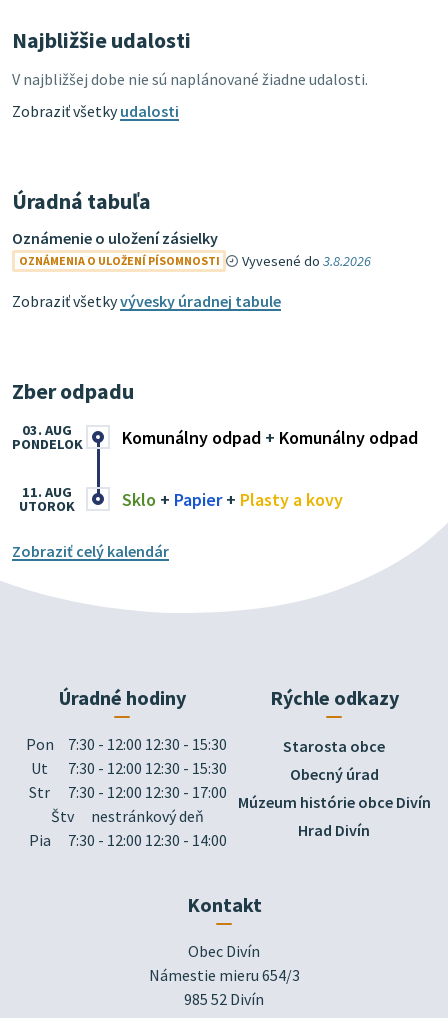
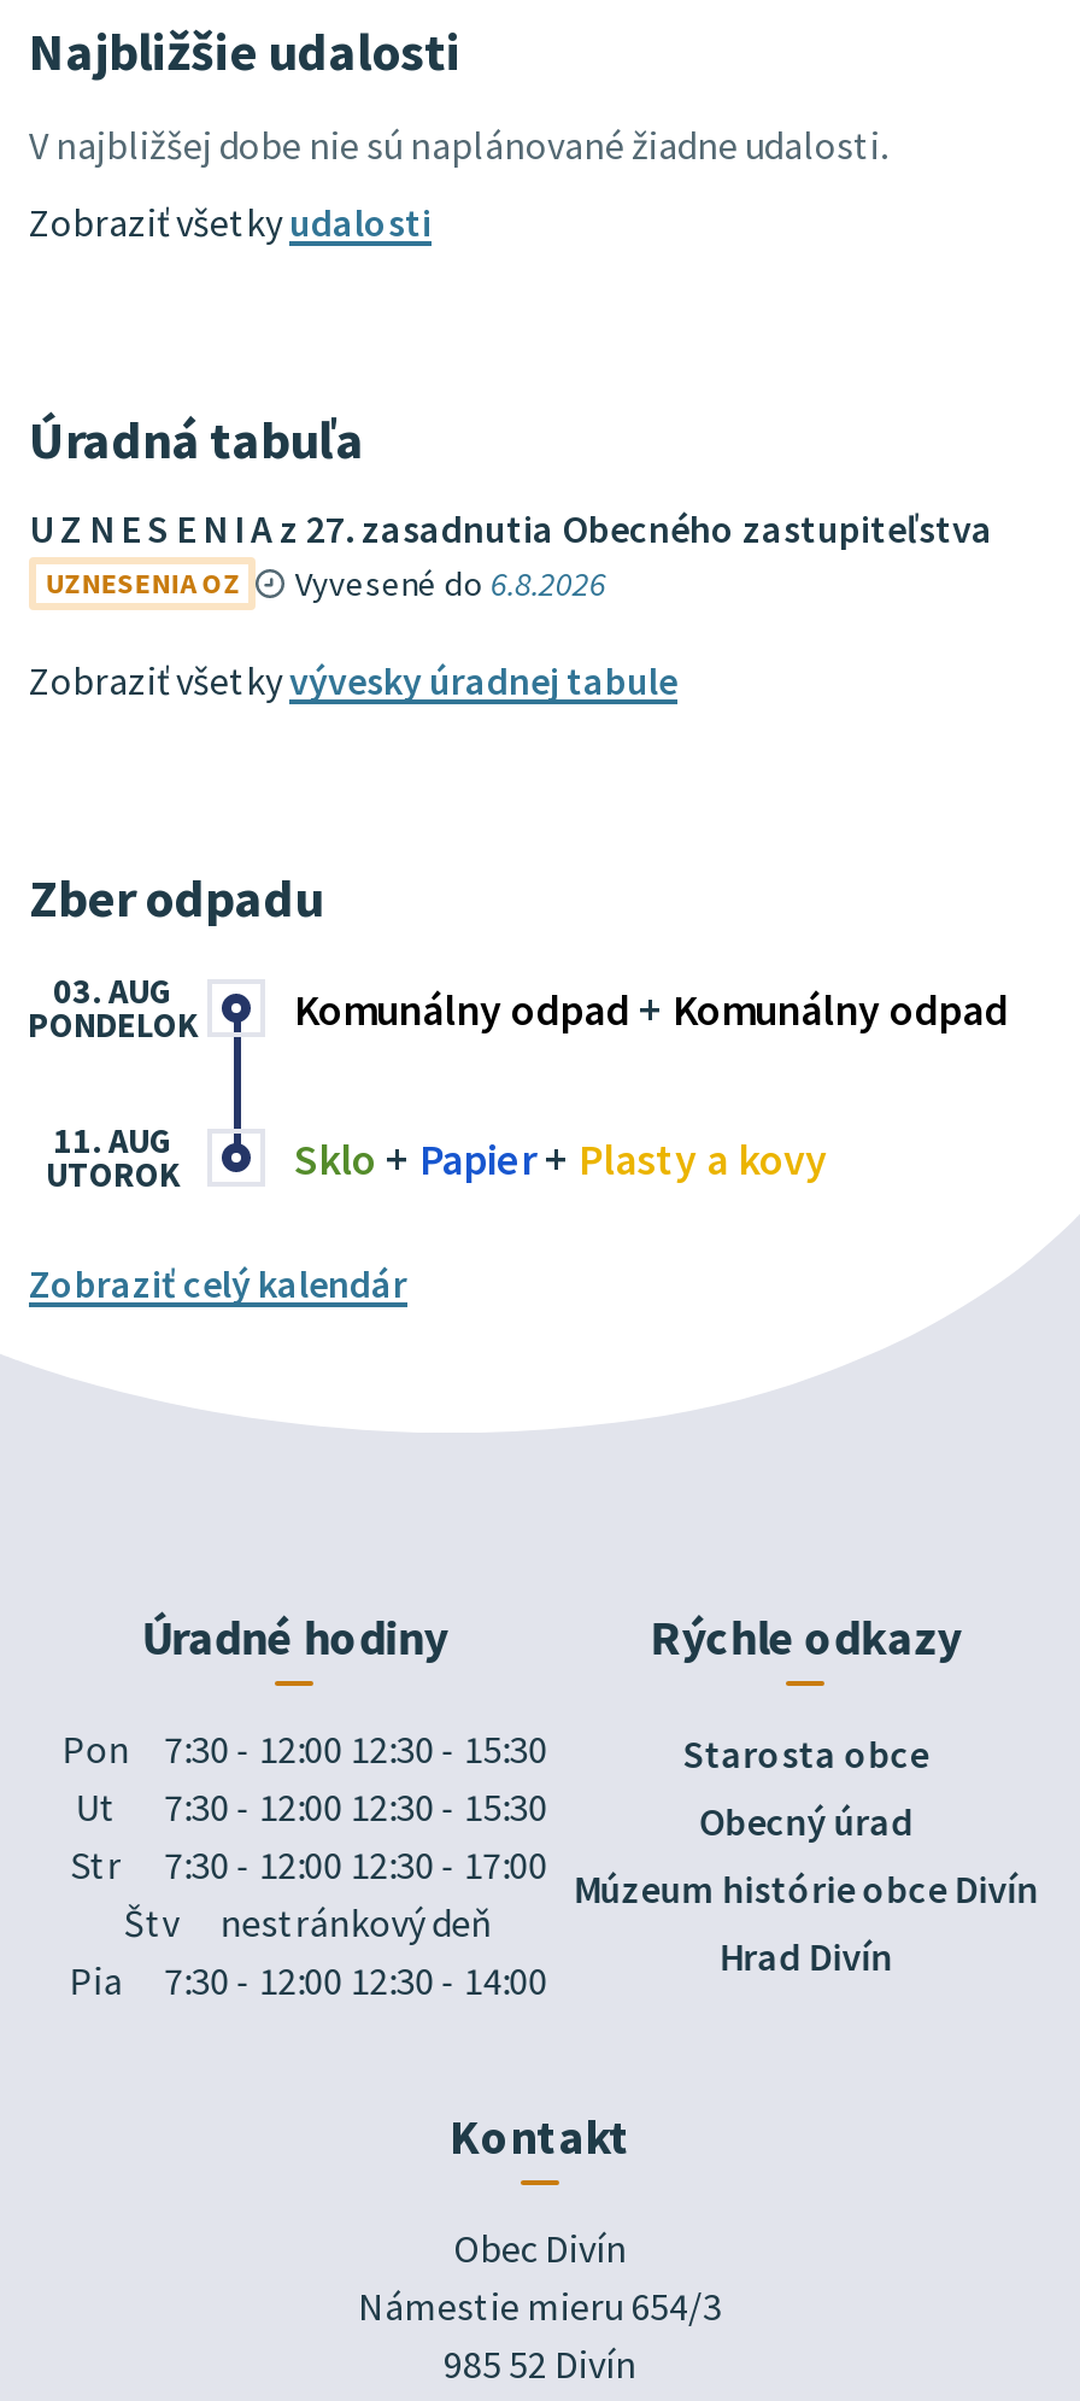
- Oznámenie o uložení zásielky
- OZNÁMENIA O ULOŽENÍ PÍSOMNOSTI
- Vyvesené do 3.8.2026
+ U Z N E S E N I A z 27. zasadnutia Obecného zastupiteľstva
+ UZNESENIA OZ
+ Vyvesené do 6.8.2026
